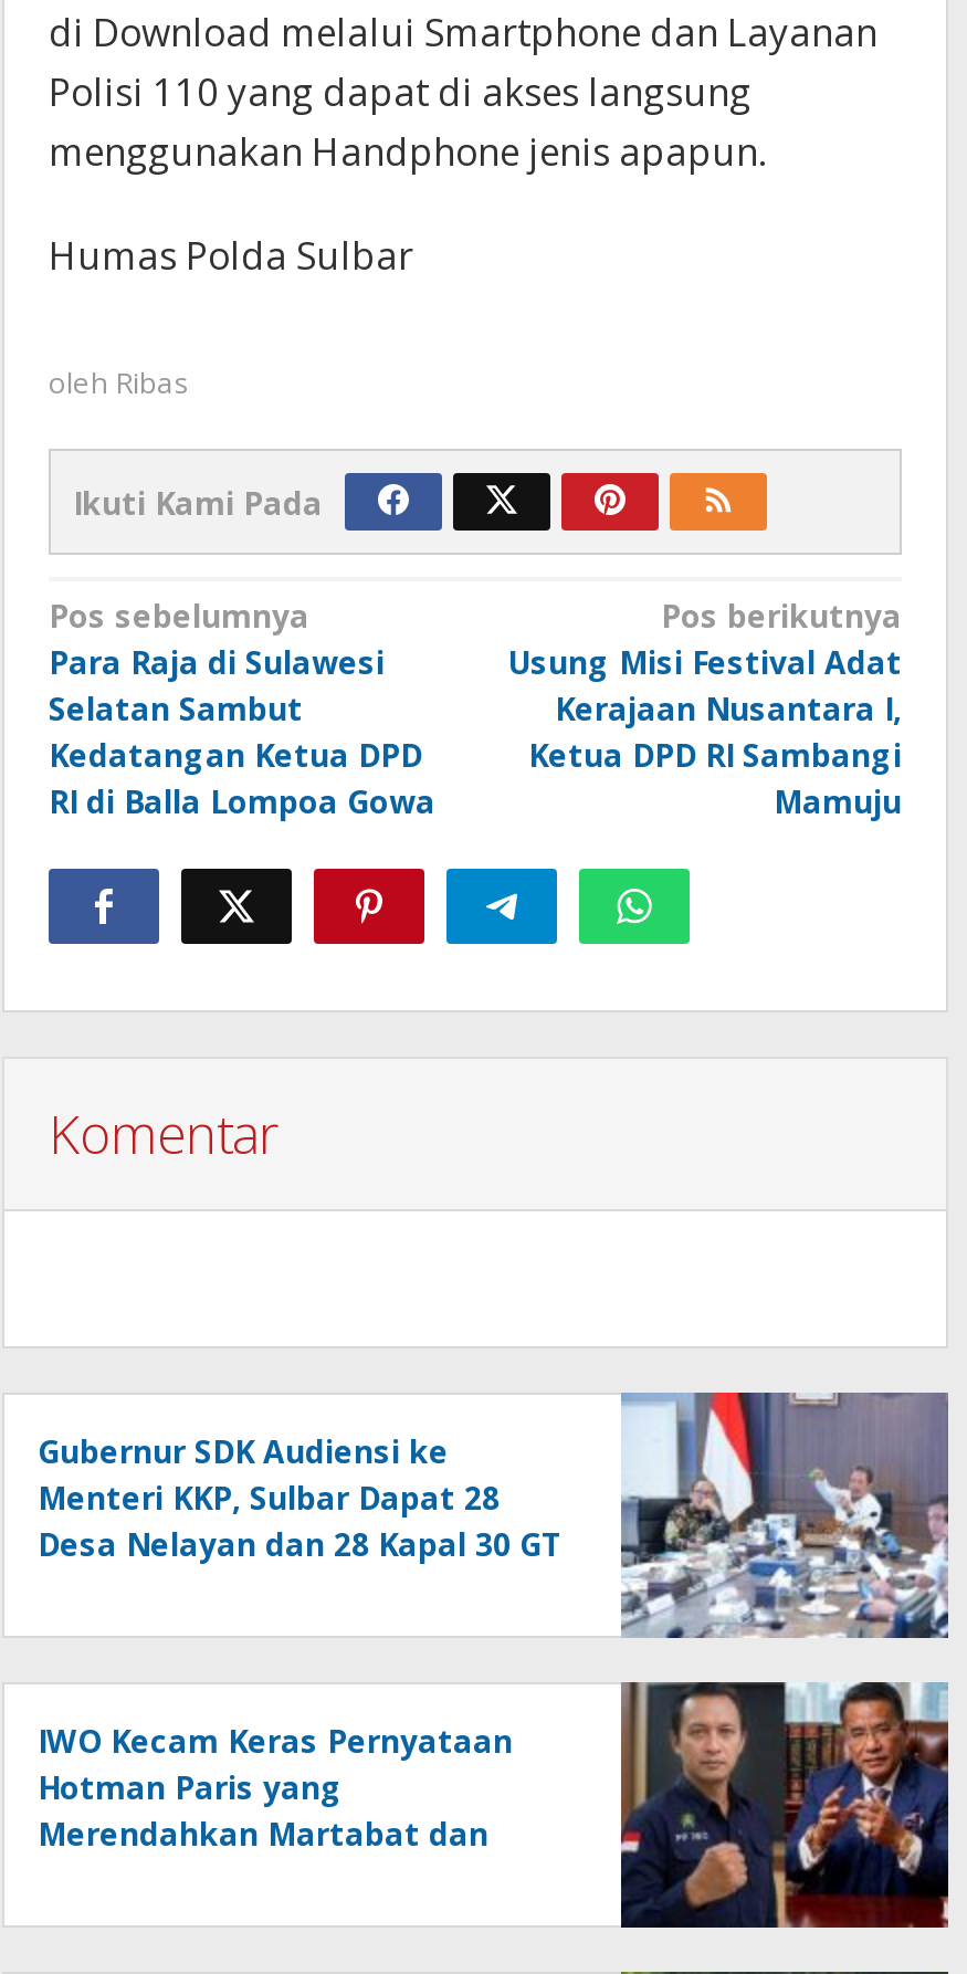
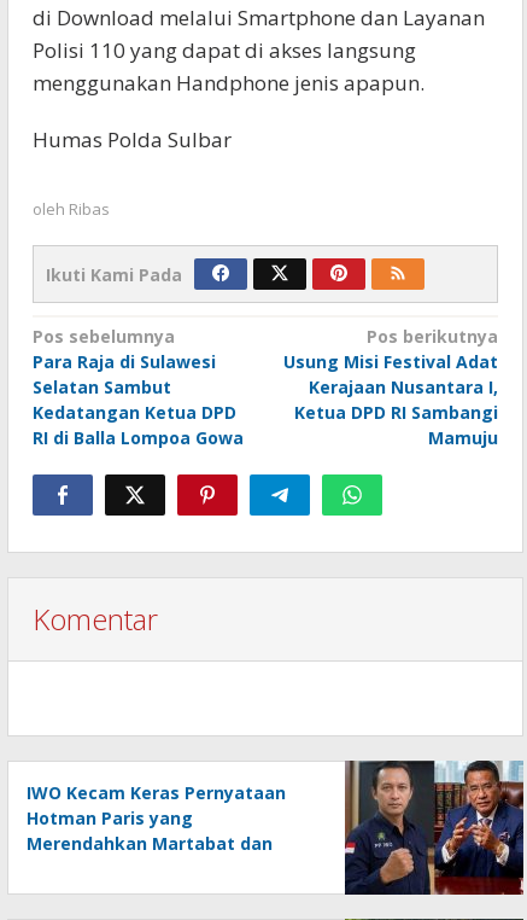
- [image]
- Gubernur SDK Audiensi ke
- Menteri KKP, Sulbar Dapat 28
- Desa Nelayan dan 28 Kapal 30 GT
